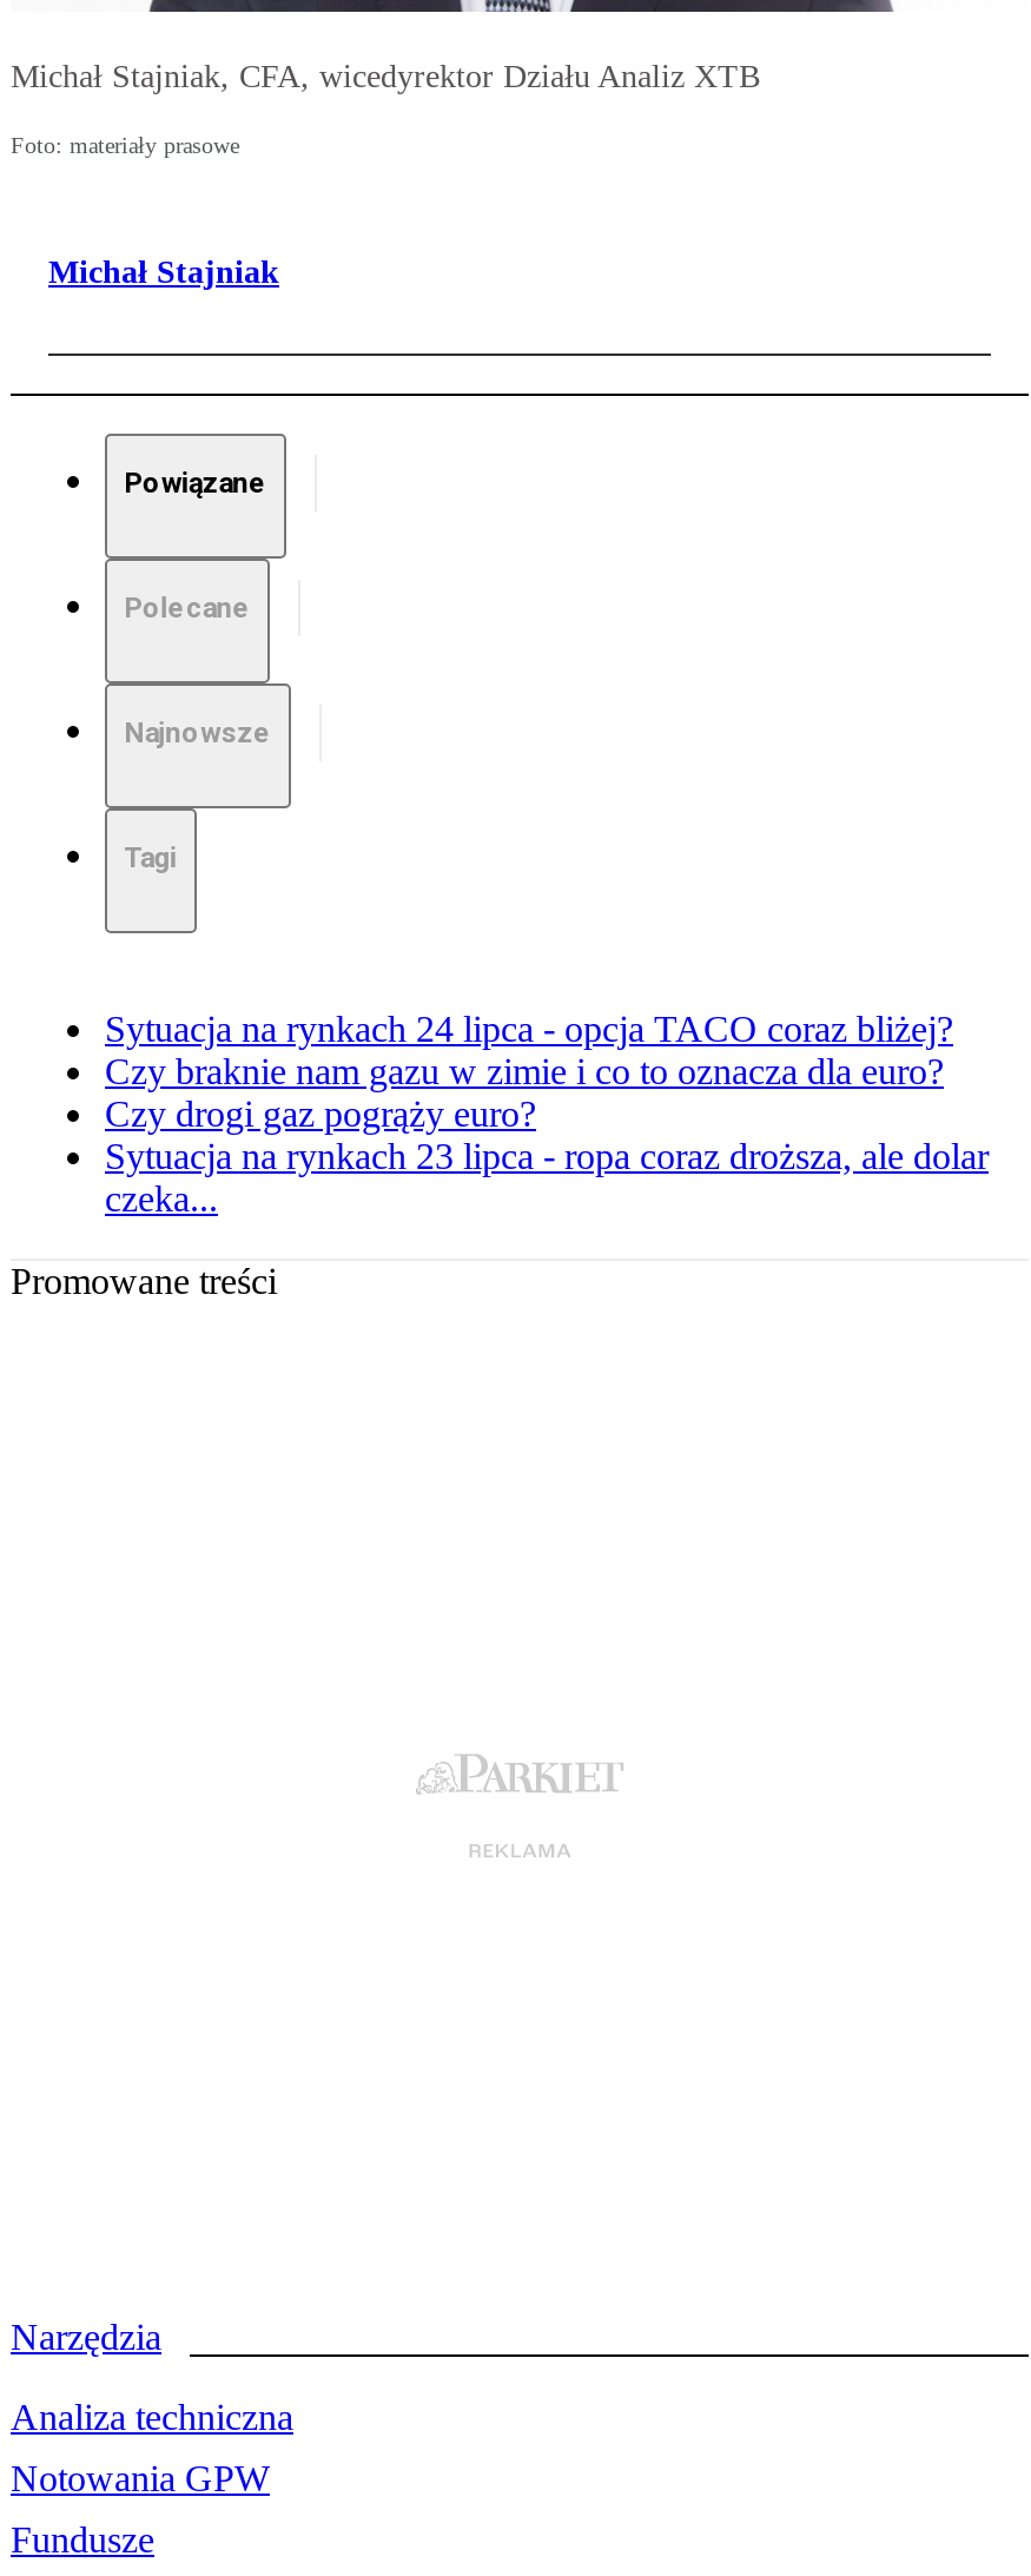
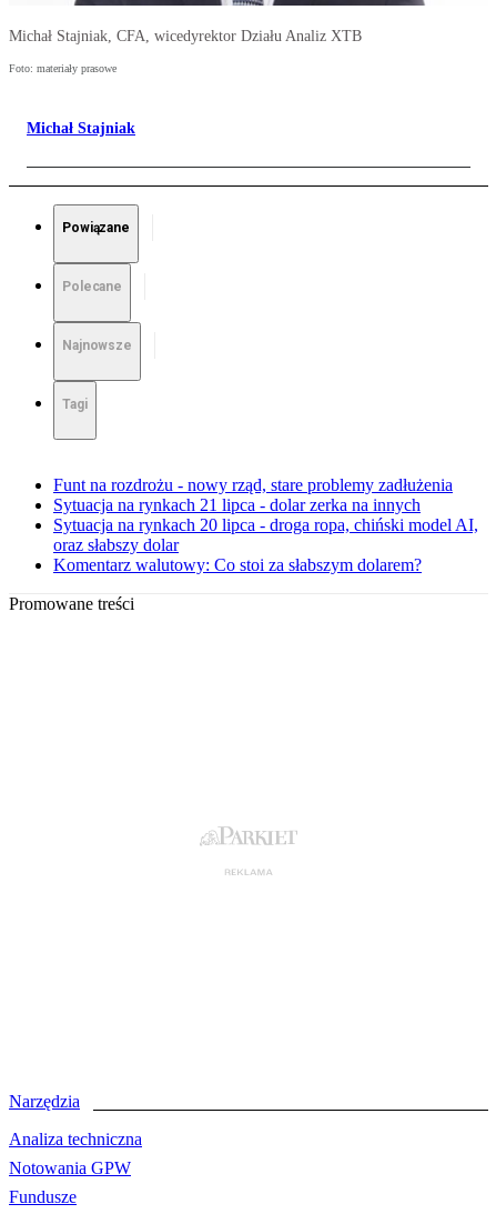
- Sytuacja na rynkach 24 lipca - opcja TACO coraz bliżej?
- Czy braknie nam gazu w zimie i co to oznacza dla euro?
- Czy drogi gaz pogrąży euro?
- Sytuacja na rynkach 23 lipca - ropa coraz droższa, ale dolar
- czeka...
+ Funt na rozdrożu - nowy rząd, stare problemy zadłużenia
+ Sytuacja na rynkach 21 lipca - dolar zerka na innych
+ Sytuacja na rynkach 20 lipca - droga ropa, chiński model AI,
+ oraz słabszy dolar
+ Komentarz walutowy: Co stoi za słabszym dolarem?
